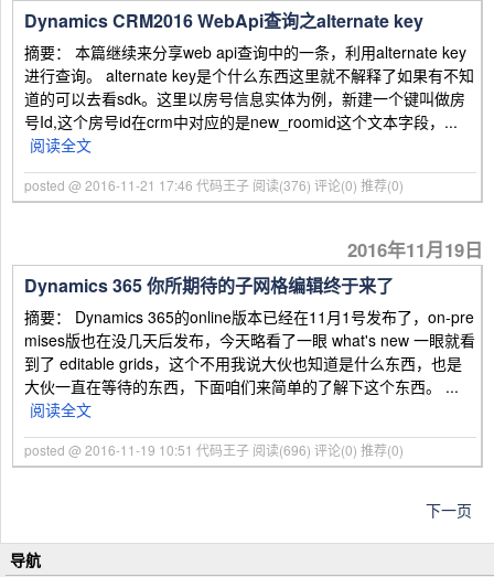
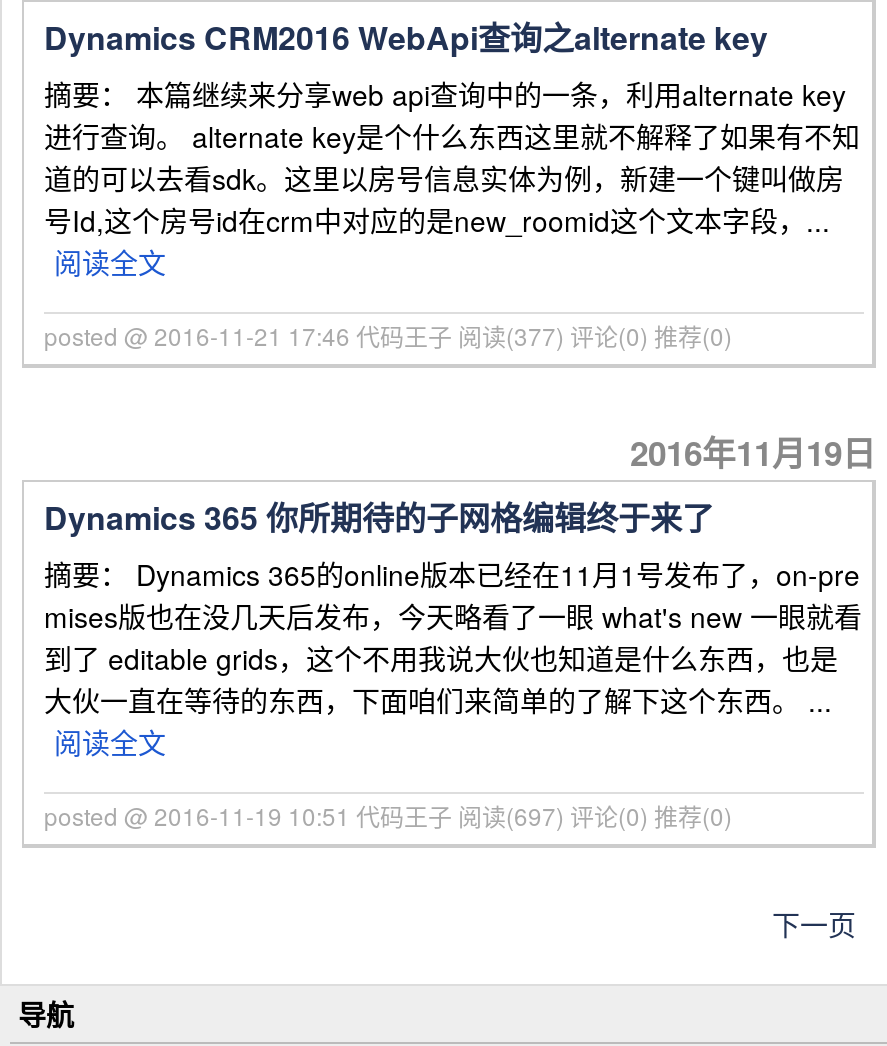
- posted @ 2016-11-21 17:46 代码王子阅读(376) 评论(0) 推荐(0)
+ posted @ 2016-11-21 17:46 代码王子阅读(377) 评论(0) 推荐(0)

- posted @ 2016-11-19 10:51 代码王子阅读(696) 评论(0) 推荐(0)
+ posted @ 2016-11-19 10:51 代码王子阅读(697) 评论(0) 推荐(0)
